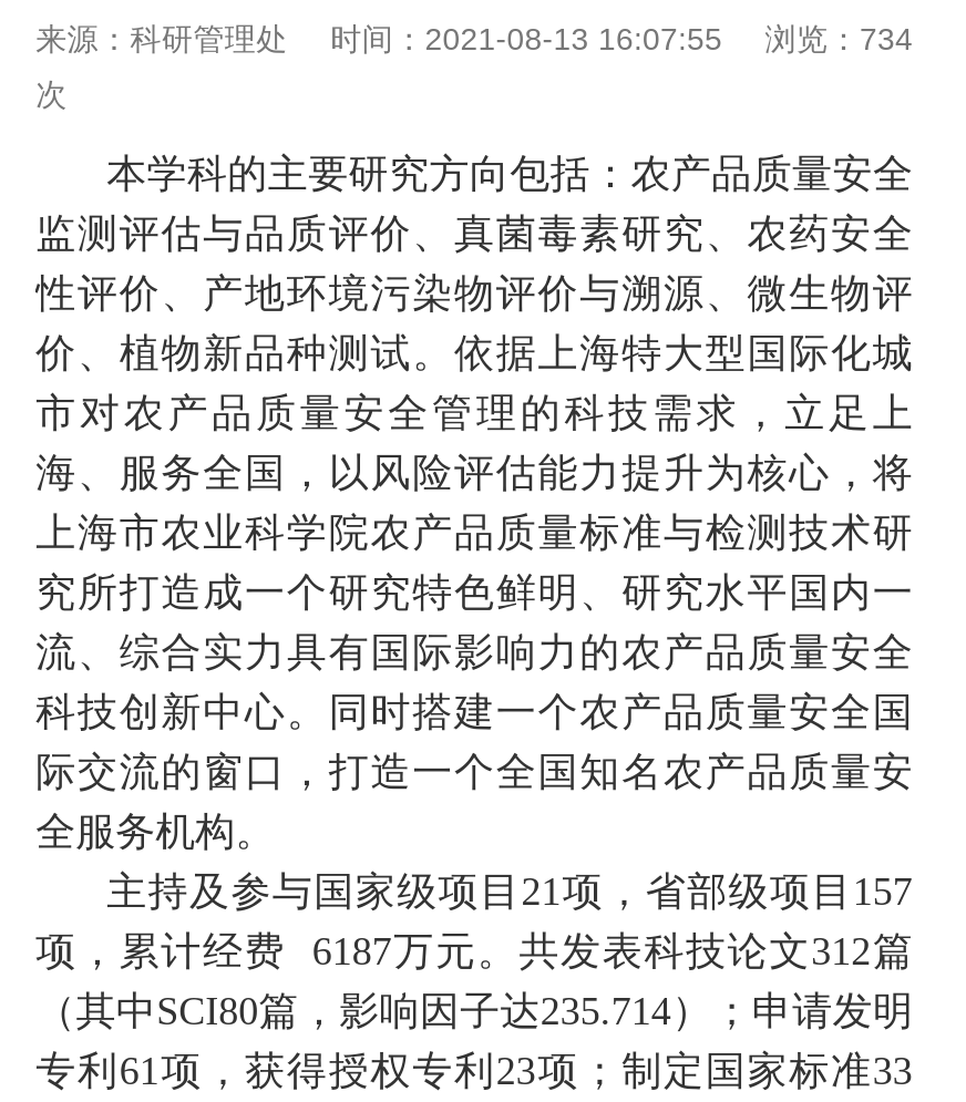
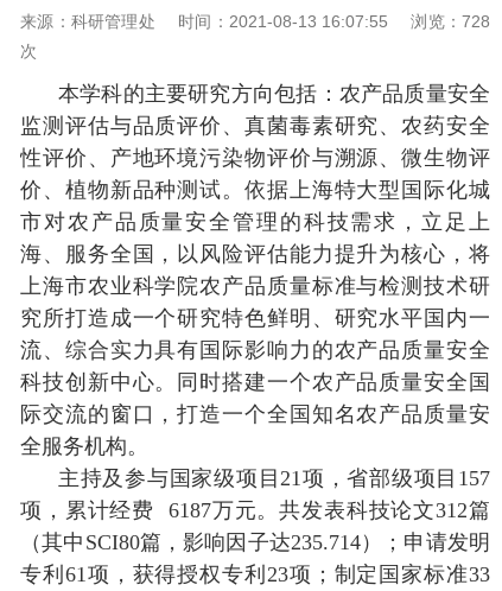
- 来源：科研管理处 时间：2021-08-13 16:07:55 浏览：734
+ 来源：科研管理处 时间：2021-08-13 16:07:55 浏览：728
